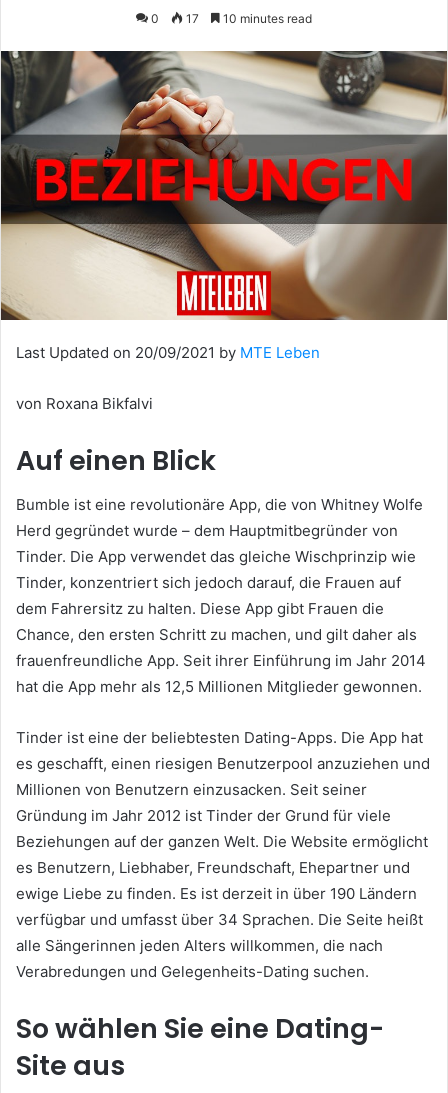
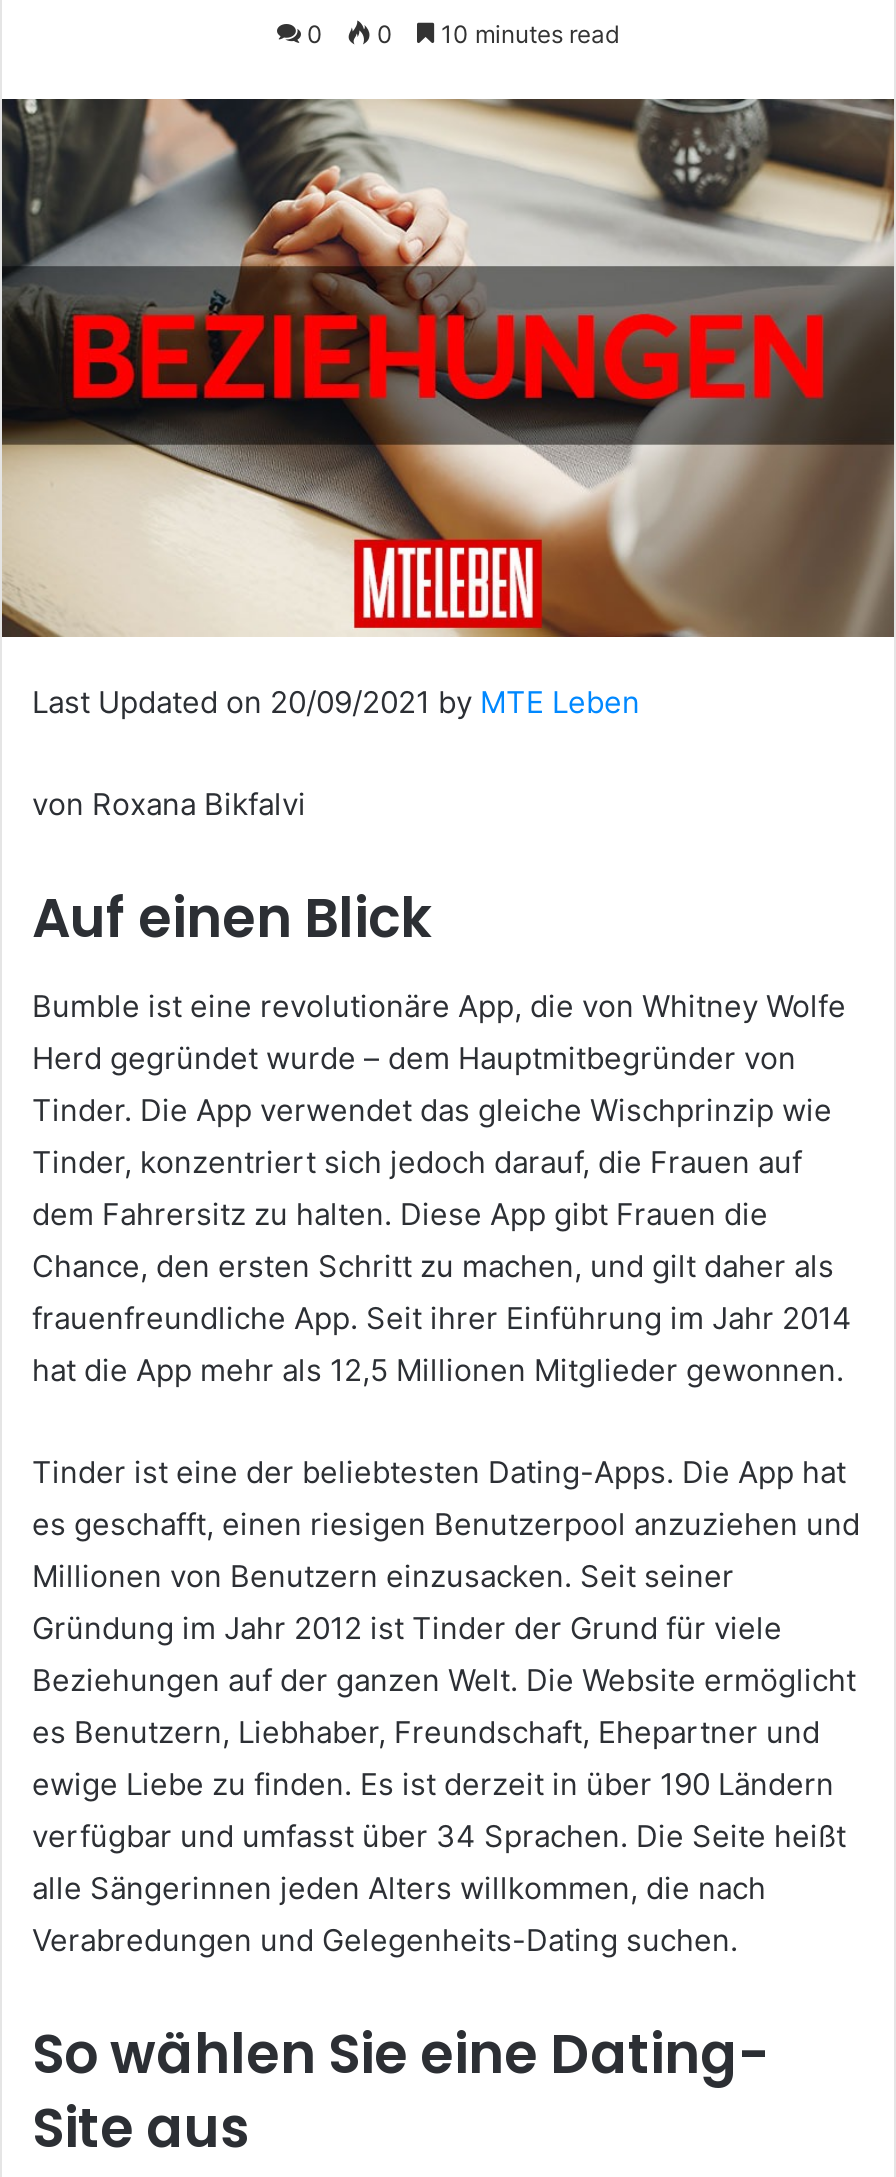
- 0 17 10 minutes read
+ 0 0 10 minutes read
